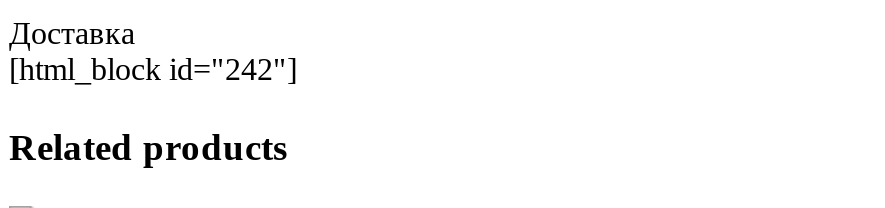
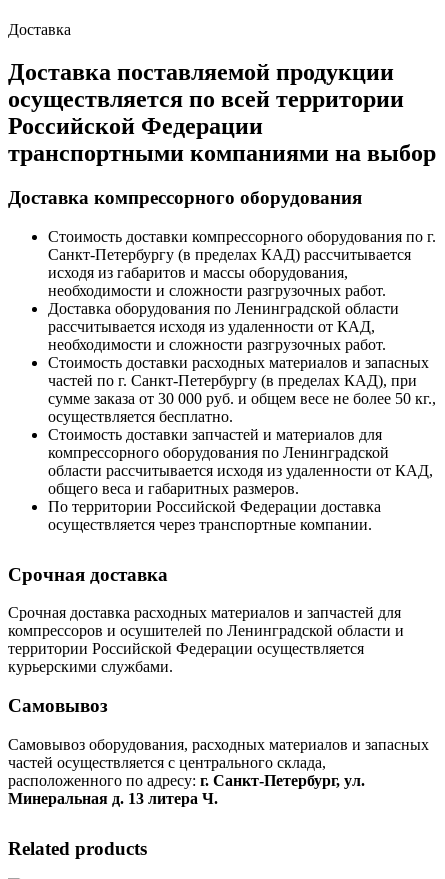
- [html_block id="242"]
+ Доставка поставляемой продукции
+ осуществляется по всей территории
+ Российской Федерации
+ транспортными компаниями на выбор
+ Доставка компрессорного оборудования
+ Стоимость доставки компрессорного оборудования по г.
+ Санкт-Петербургу (в пределах КАД) рассчитывается
+ исходя из габаритов и массы оборудования,
+ необходимости и сложности разгрузочных работ.
+ Доставка оборудования по Ленинградской области
+ рассчитывается исходя из удаленности от КАД,
+ необходимости и сложности разгрузочных работ.
+ Стоимость доставки расходных материалов и запасных
+ частей по г. Санкт-Петербургу (в пределах КАД), при
+ сумме заказа от 30 000 руб. и общем весе не более 50 кг.,
+ осуществляется бесплатно.
+ Стоимость доставки запчастей и материалов для
+ компрессорного оборудования по Ленинградской
+ области рассчитывается исходя из удаленности от КАД,
+ общего веса и габаритных размеров.
+ По территории Российской Федерации доставка
+ осуществляется через транспортные компании.
+ Срочная доставка
+ Срочная доставка расходных материалов и запчастей для
+ компрессоров и осушителей по Ленинградской области и
+ территории Российской Федерации осуществляется
+ курьерскими службами.
+ Самовывоз
+ Самовывоз оборудования, расходных материалов и запасных
+ частей осуществляется с центрального склада,
+ расположенного по адресу: г. Санкт-Петербург, ул.
+ Минеральная д. 13 литера Ч.
